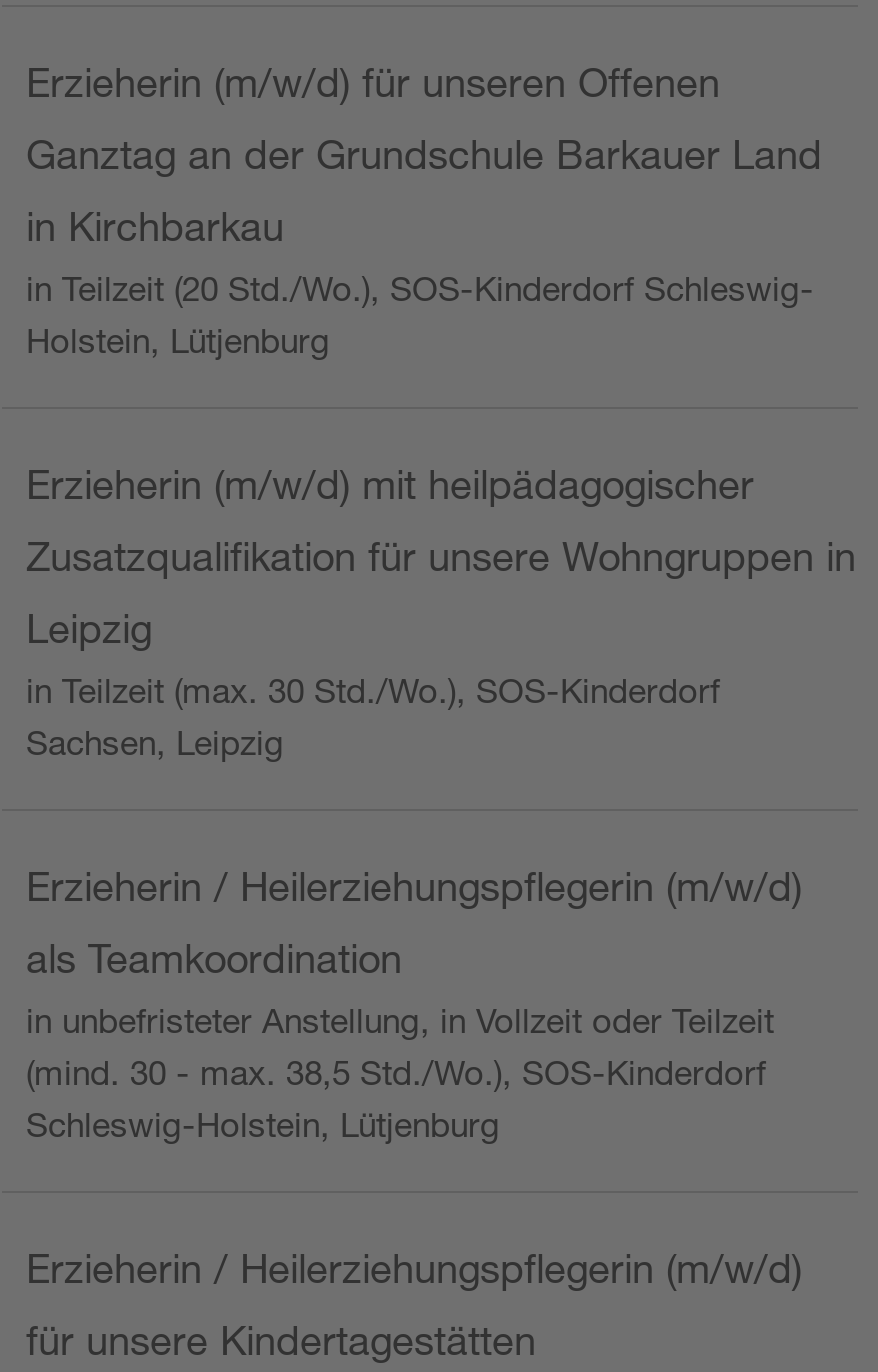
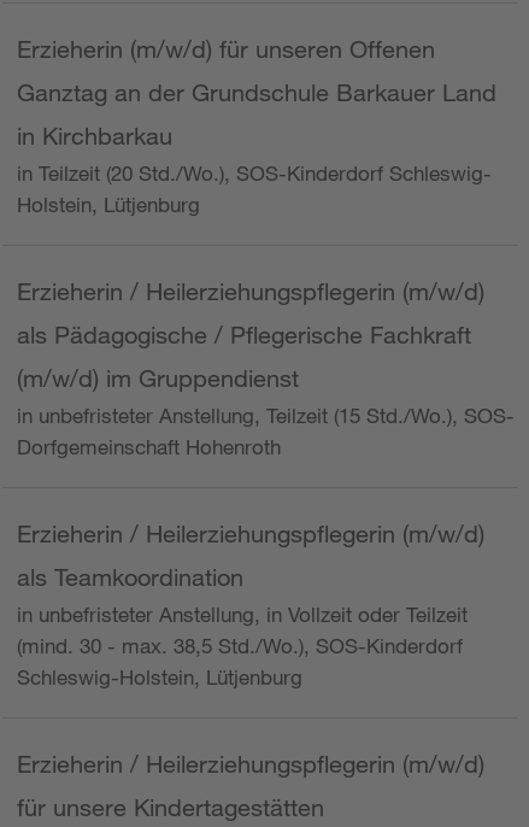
- Erzieherin (m/w/d) mit heilpädagogischer
+ Erzieherin / Heilerziehungspflegerin (m/w/d)

- Zusatzqualifikation für unsere Wohngruppen in
+ als Pädagogische / Pflegerische Fachkraft

- Leipzig
- in Teilzeit (max. 30 Std./Wo.), SOS-Kinderdorf
- Sachsen, Leipzig
+ (m/w/d) im Gruppendienst
+ in unbefristeter Anstellung, Teilzeit (15 Std./Wo.), SOS-
+ Dorfgemeinschaft Hohenroth
